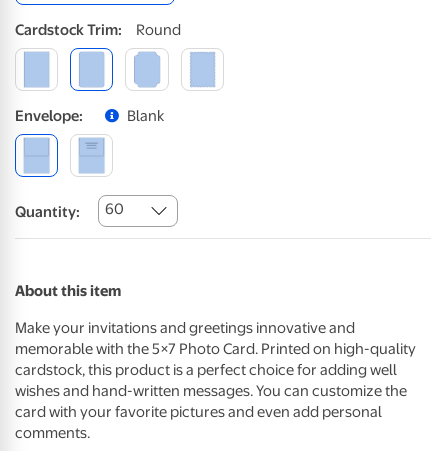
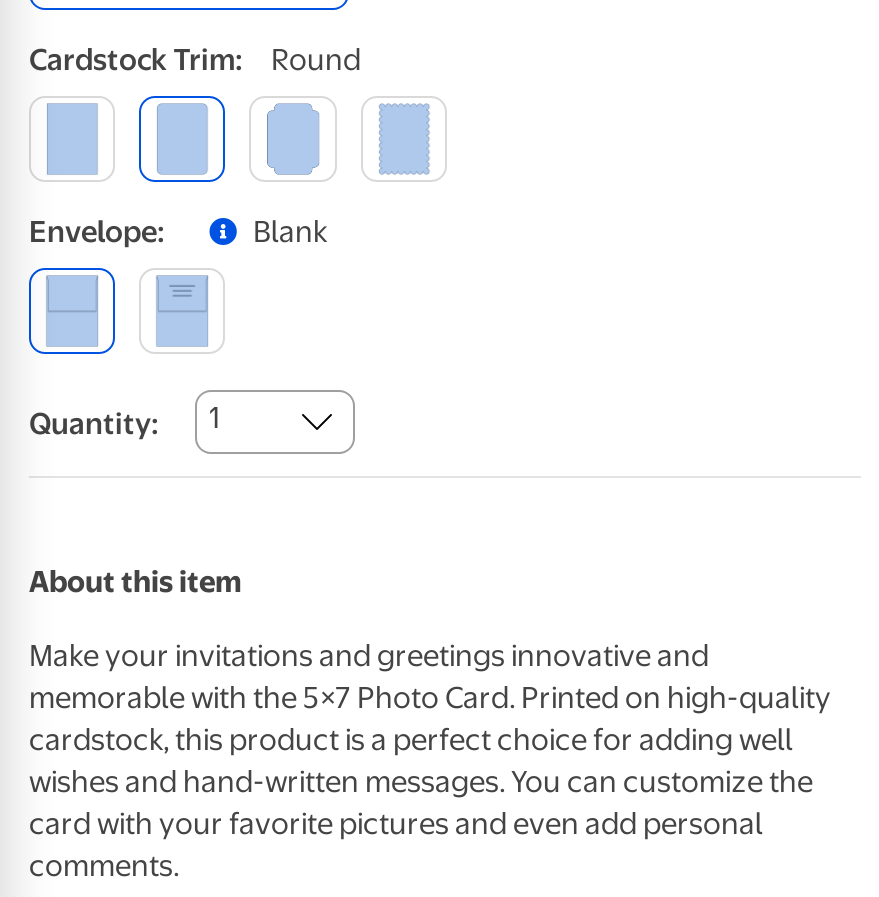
- Quantity: 60
+ Quantity: 1
